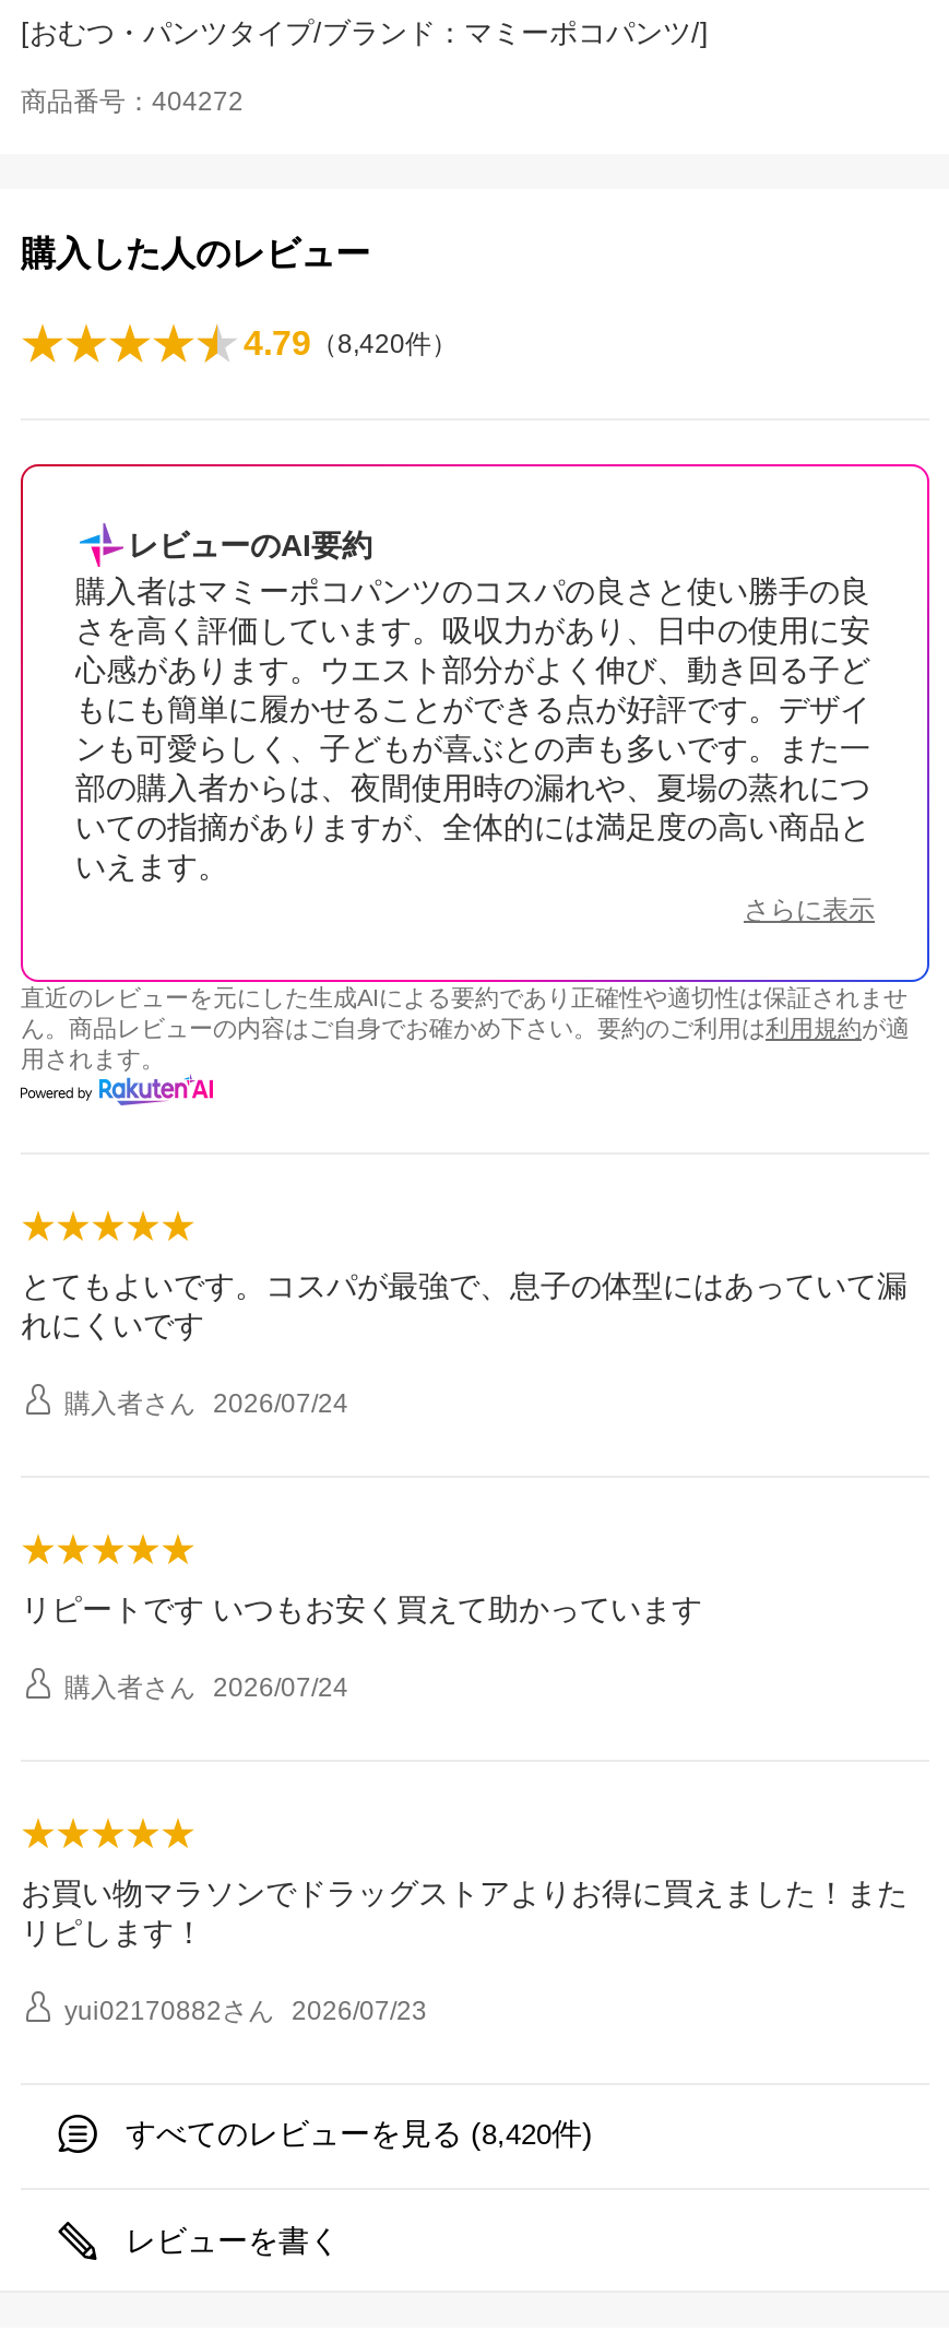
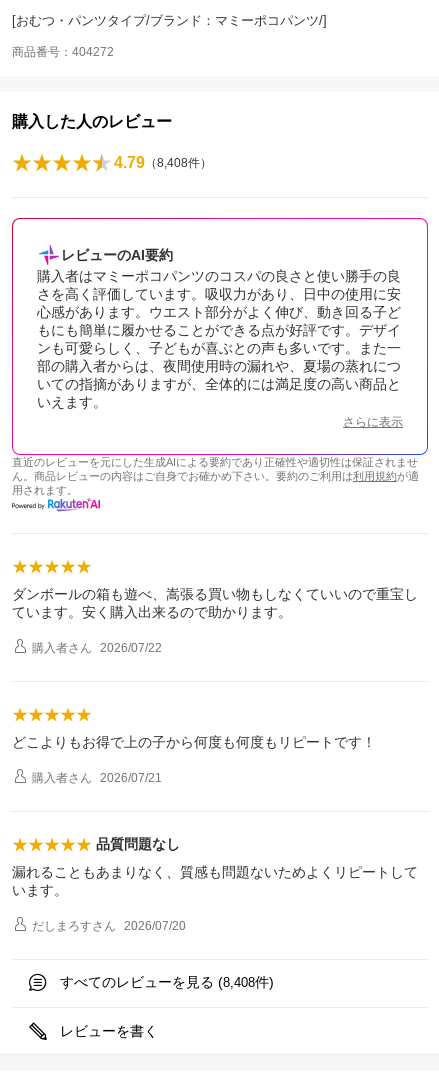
- 4.79（8,420件）
+ 4.79（8,408件）

- とてもよいです。コスパが最強で、息子の体型にはあっていて漏
- れにくいです
- 購入者さん 2026/07/24
+ ダンボールの箱も遊べ、嵩張る買い物もしなくていいので重宝し
+ ています。安く購入出来るので助かります。
+ 購入者さん 2026/07/22

- リピートです いつもお安く買えて助かっています
- 購入者さん 2026/07/24
+ どこよりもお得で上の子から何度も何度もリピートです！
+ 購入者さん 2026/07/21

- お買い物マラソンでドラッグストアよりお得に買えました！また
- リピします！
- yui02170882さん 2026/07/23
+ 品質問題なし
+ 漏れることもあまりなく、質感も問題ないためよくリピートして
+ います。
+ だしまろすさん 2026/07/20

- すべてのレビューを見る (8,420件)
+ すべてのレビューを見る (8,408件)
